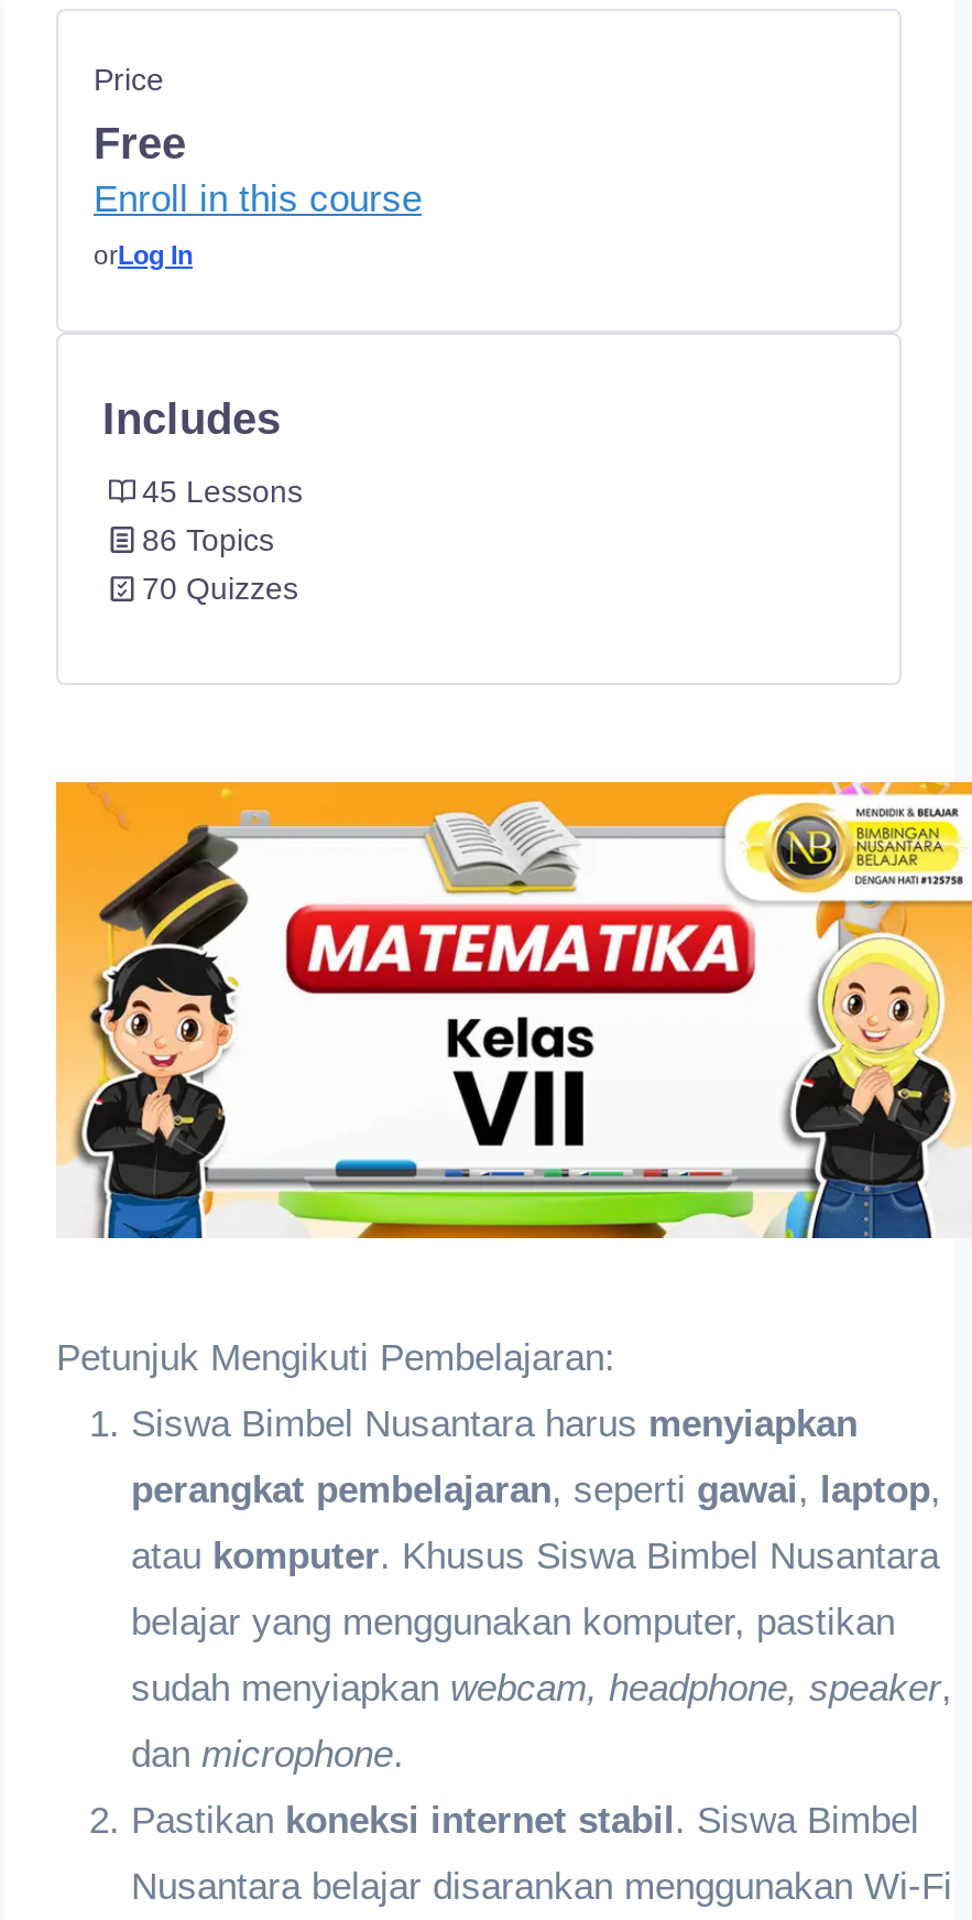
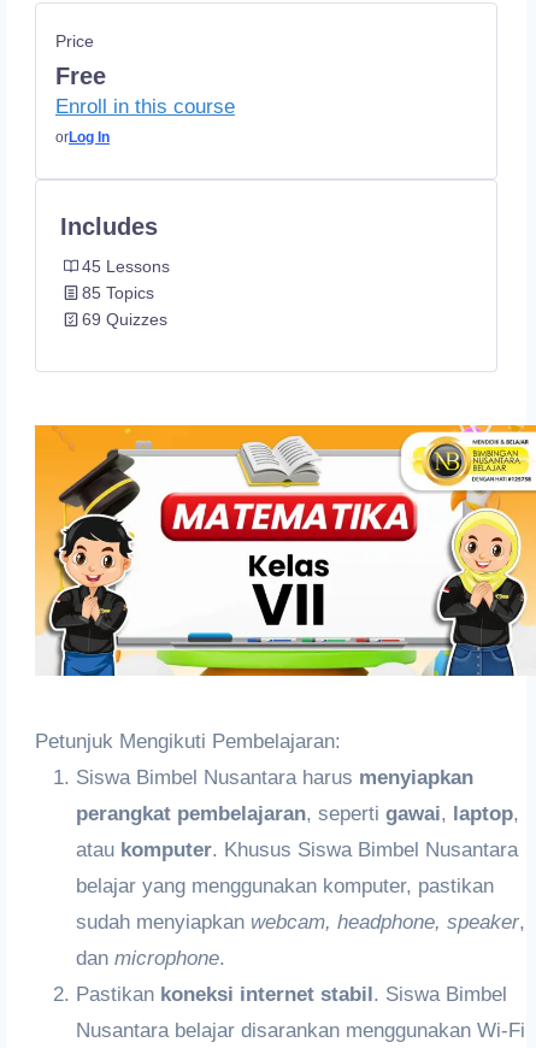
- 86 Topics
+ 85 Topics

- 70 Quizzes
+ 69 Quizzes
